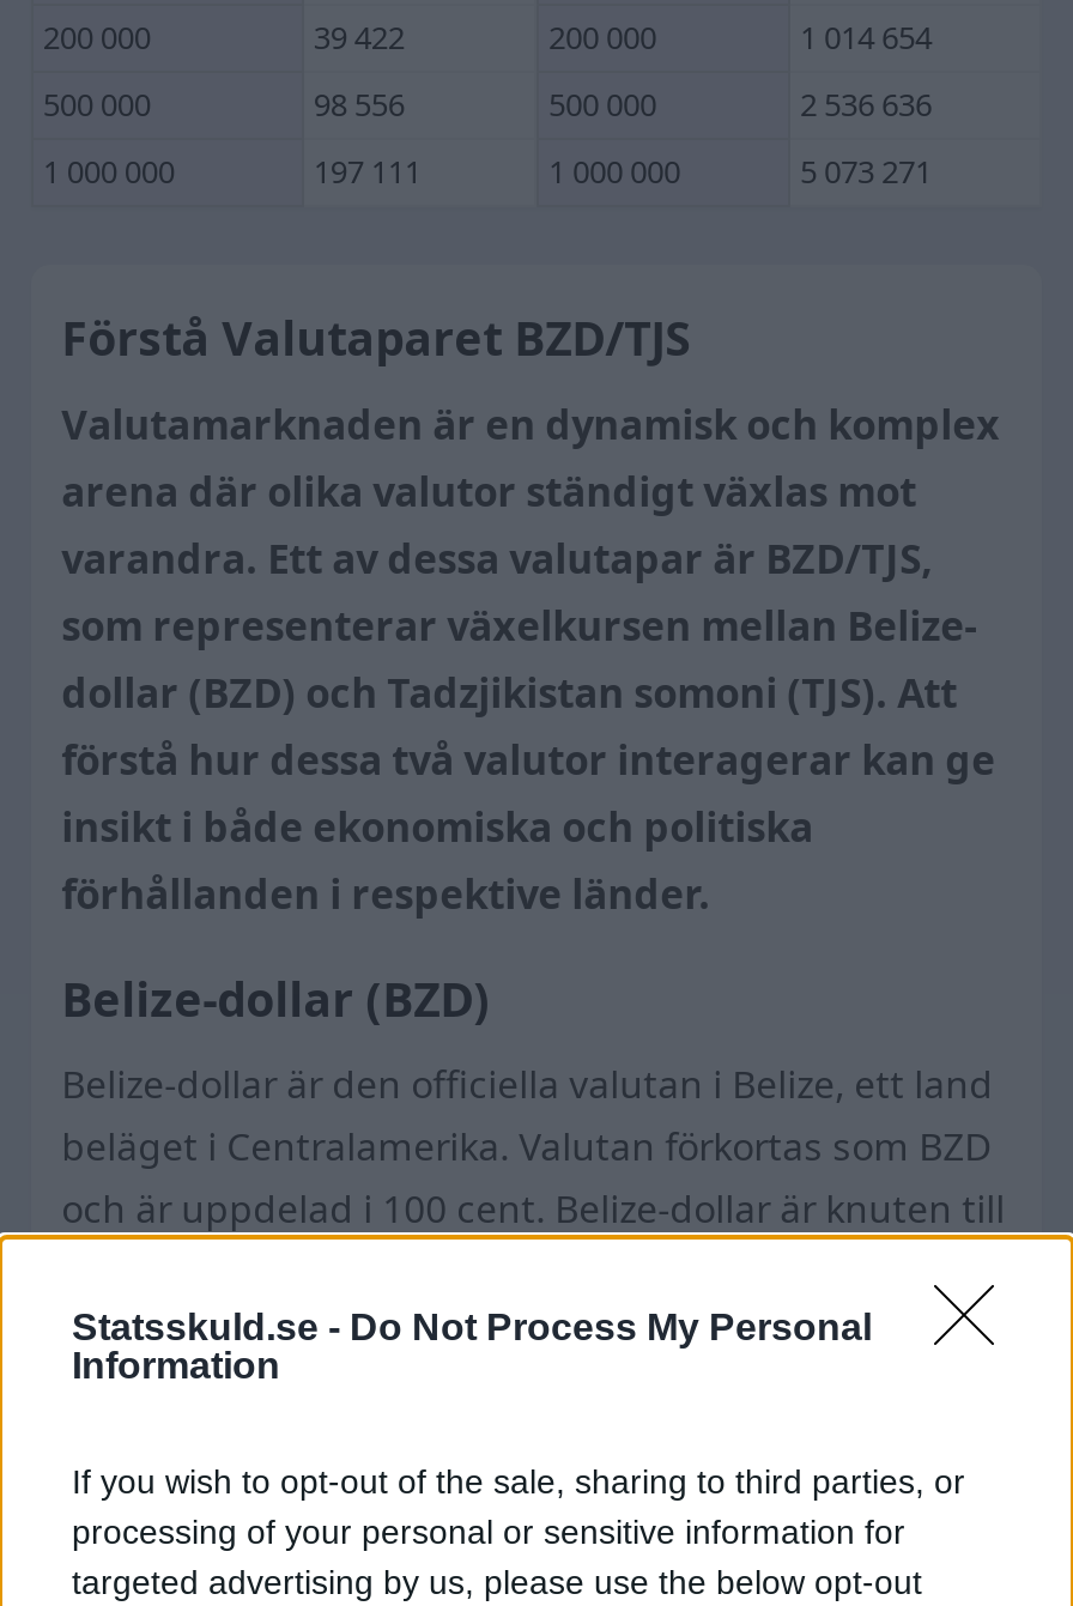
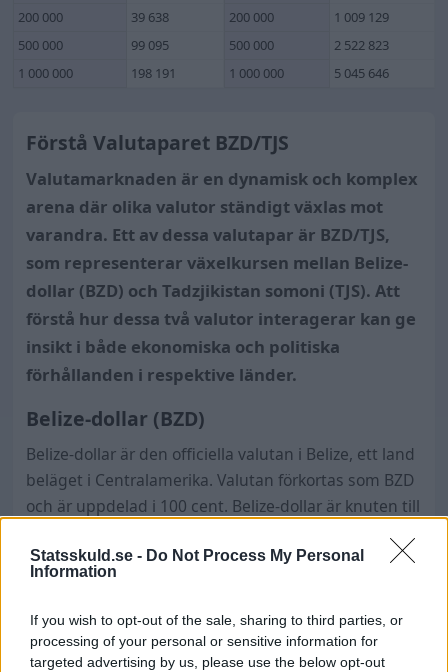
- 39 422
+ 39 638

- 1 014 654
+ 1 009 129

- 98 556
+ 99 095

- 2 536 636
+ 2 522 823

- 197 111
+ 198 191

- 5 073 271
+ 5 045 646
